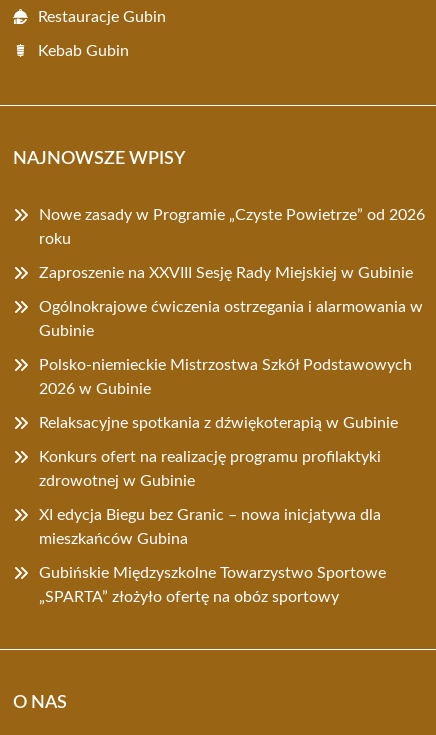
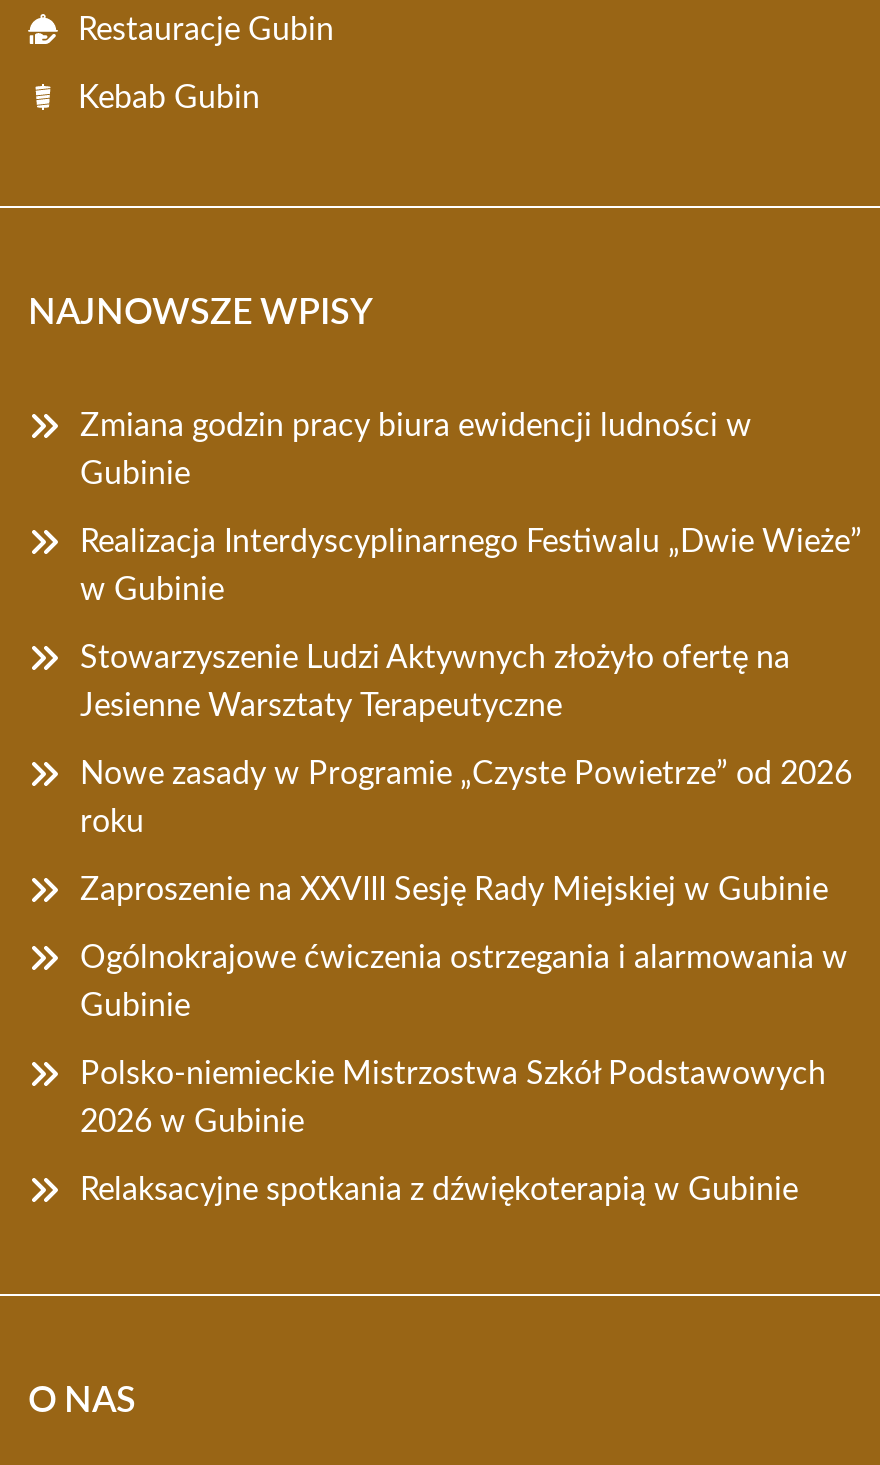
+ Zmiana godzin pracy biura ewidencji ludności w
+ Gubinie
+ Realizacja Interdyscyplinarnego Festiwalu „Dwie Wieże”
+ w Gubinie
+ Stowarzyszenie Ludzi Aktywnych złożyło ofertę na
+ Jesienne Warsztaty Terapeutyczne

moved down: Nowe zasady w Programie „Czyste Powietrze” od 2026 | roku | Zaproszenie na XXVIII Sesję Rady Miejskiej w Gubinie | Ogólnokrajowe ćwiczenia ostrzegania i alarmowania w | Gubinie | Polsko-niemieckie Mistrzostwa Szkół Podstawowych | 2026 w Gubinie | Relaksacyjne spotkania z dźwiękoterapią w Gubinie

- Konkurs ofert na realizację programu profilaktyki
- zdrowotnej w Gubinie
- XI edycja Biegu bez Granic – nowa inicjatywa dla
- mieszkańców Gubina
- Gubińskie Międzyszkolne Towarzystwo Sportowe
- „SPARTA” złożyło ofertę na obóz sportowy
